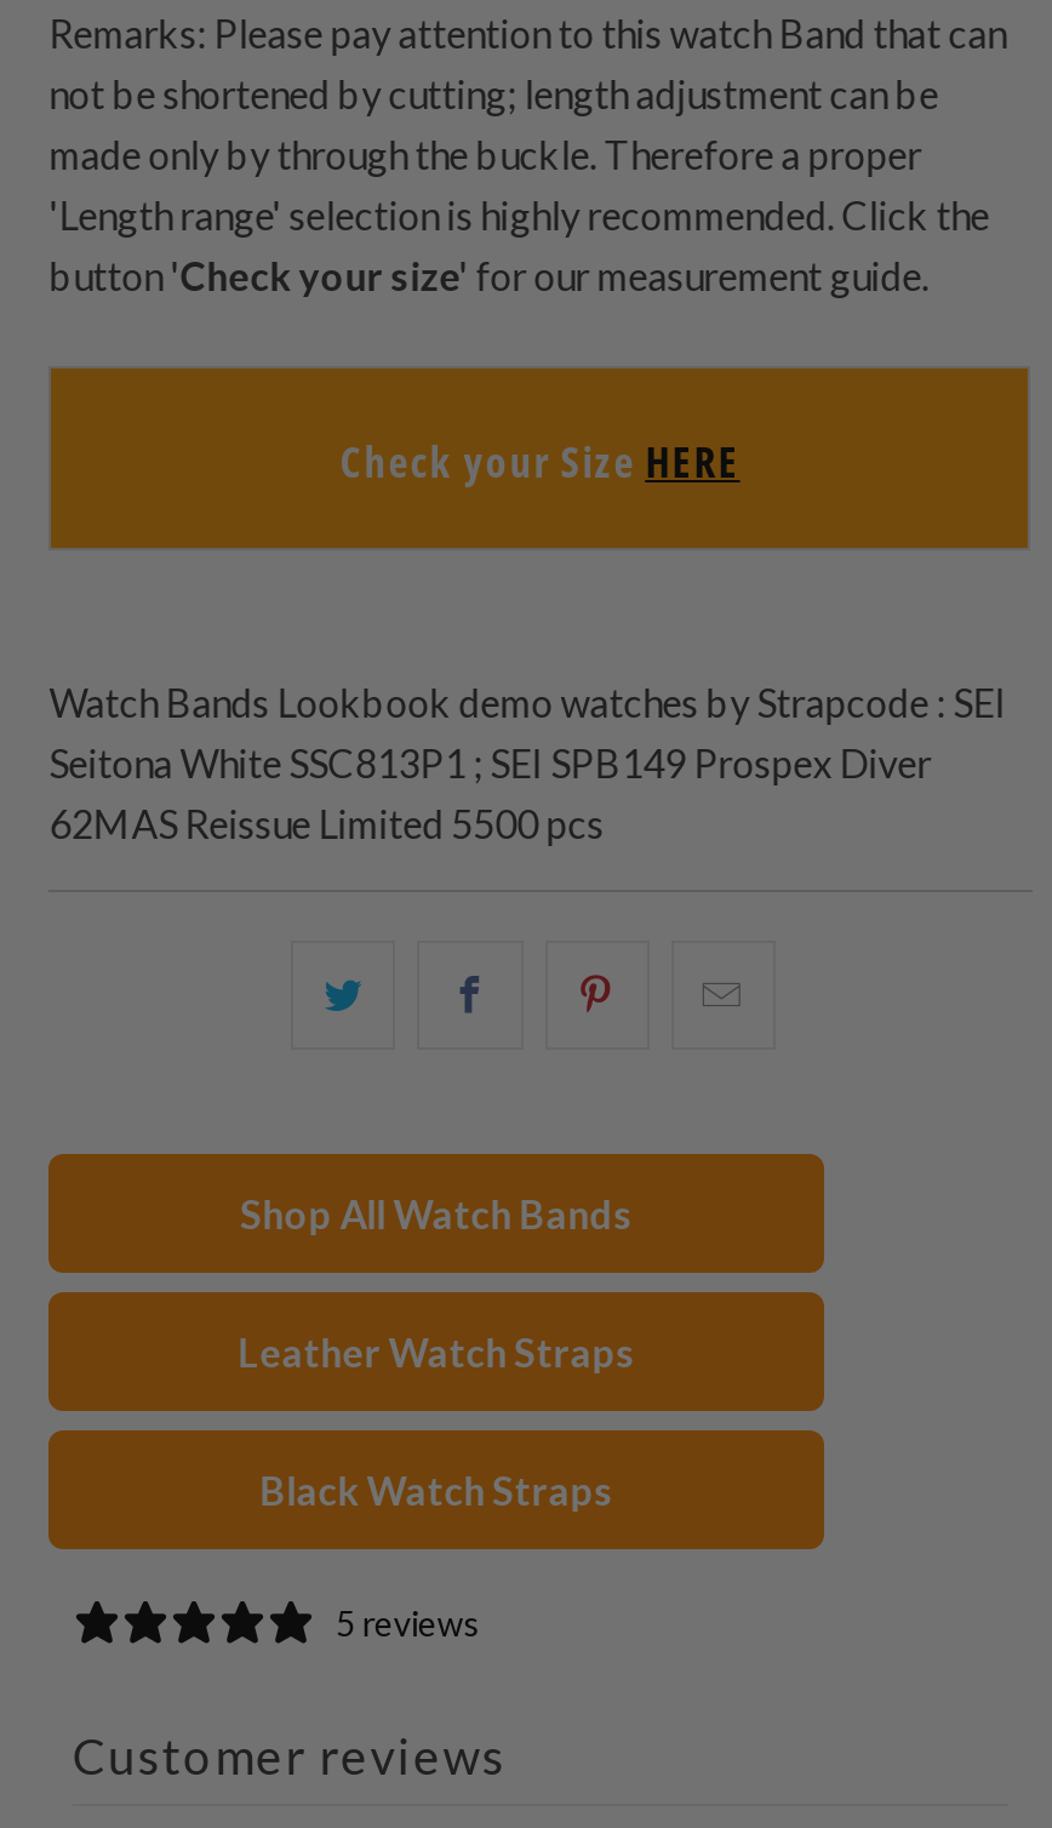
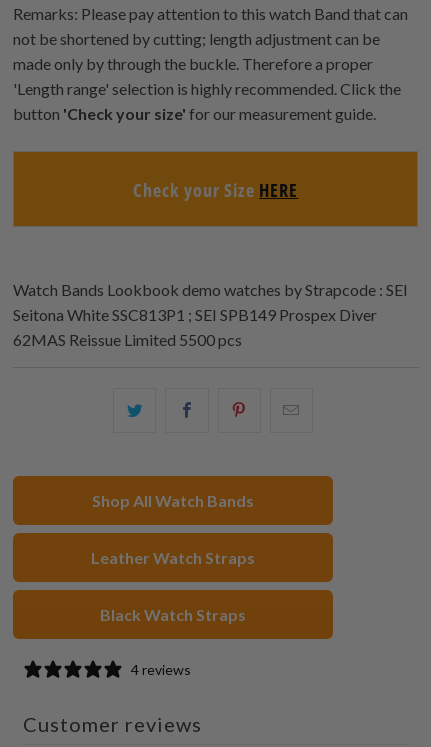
- 5 reviews
+ 4 reviews
